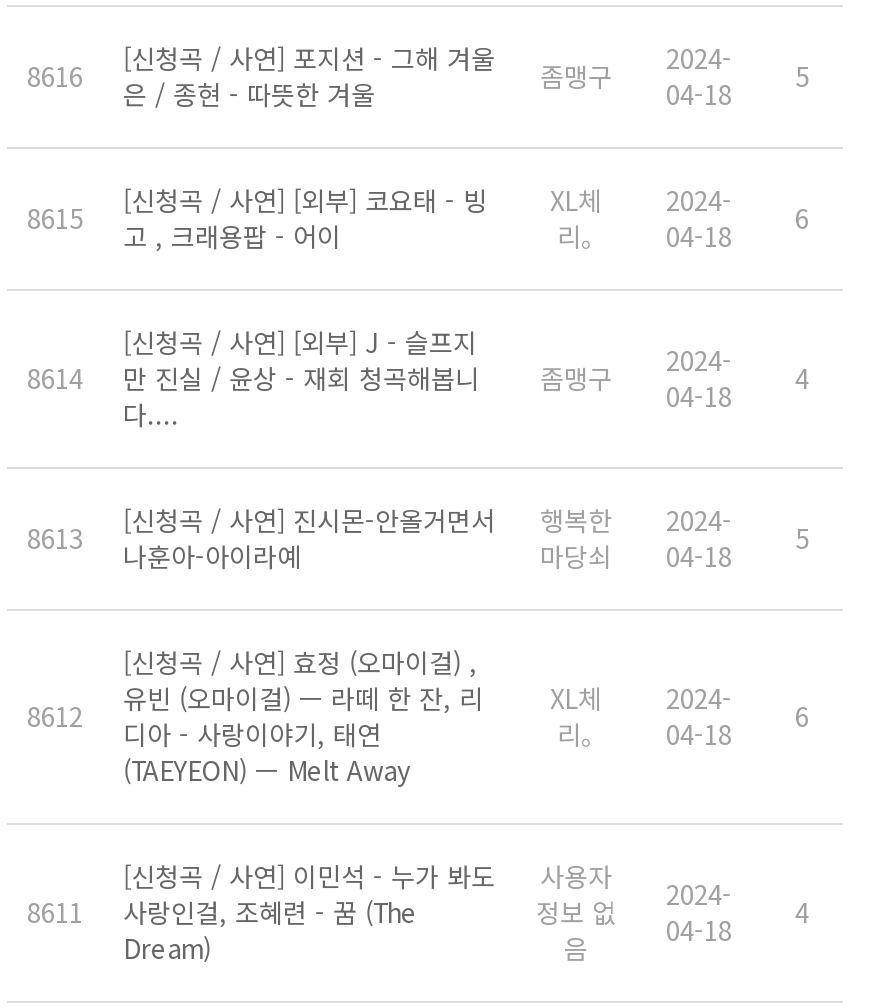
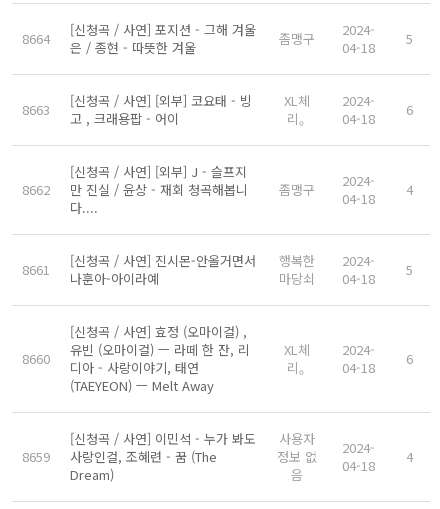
- 8616 [신청곡 / 사연] 포지션 - 그해 겨울 은 / 종현 - 따뜻한 겨울 좀맹구 2024- 04-18 5
+ 8664 [신청곡 / 사연] 포지션 - 그해 겨울 은 / 종현 - 따뜻한 겨울 좀맹구 2024- 04-18 5

- 8615
+ 8663

- 8614 만 진실 / 윤상 - 재회 청곡해봅니 좀맹구 2024- 04-18 4
+ 8662 만 진실 / 윤상 - 재회 청곡해봅니 좀맹구 2024- 04-18 4

- 8613 [신청곡 / 사연] 진시몬-안올거면서 나훈아-아이라예 행복한 마당쇠 2024- 04-18 5
+ 8661 [신청곡 / 사연] 진시몬-안올거면서 나훈아-아이라예 행복한 마당쇠 2024- 04-18 5

- 8612
+ 8660

- 8611 사랑인걸, 조혜련 - 꿈 (The
+ 8659 사랑인걸, 조혜련 - 꿈 (The
